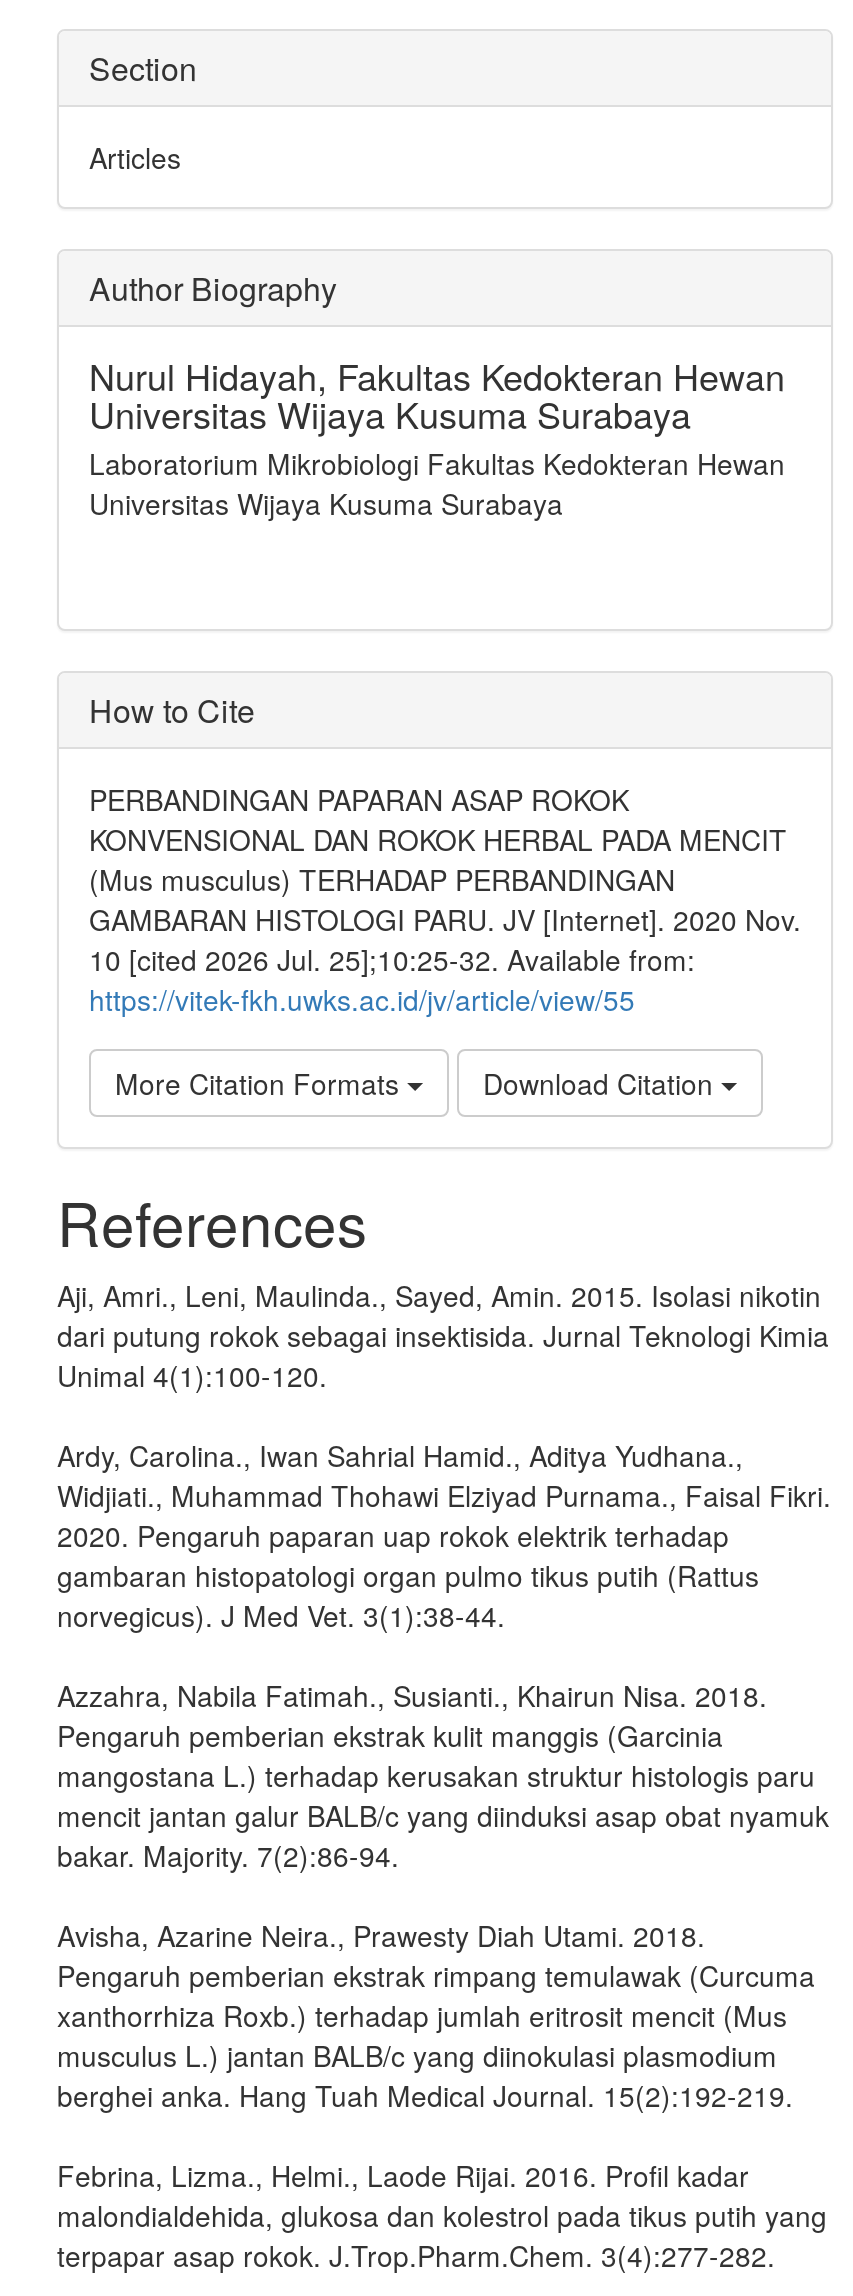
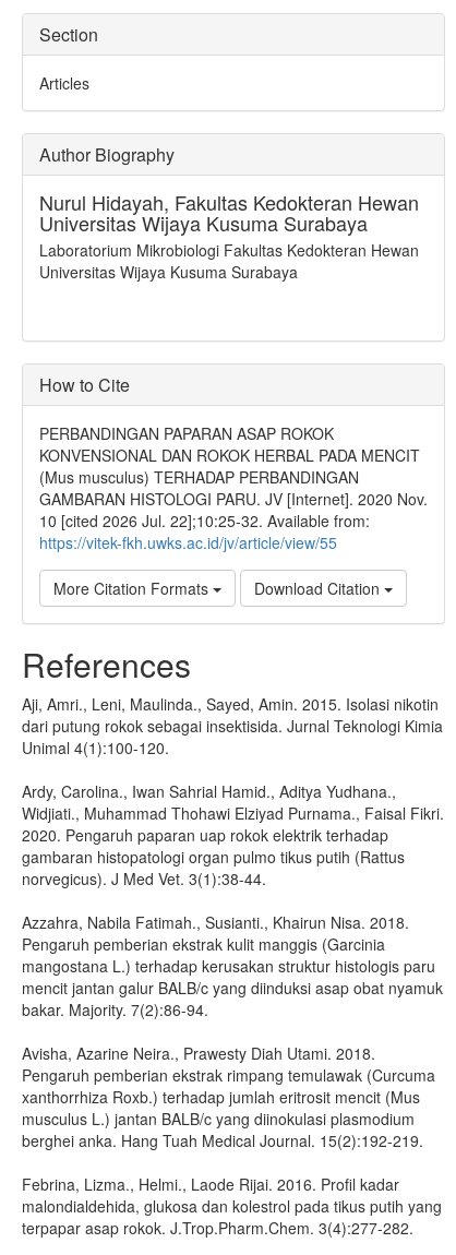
- 10 [cited 2026 Jul. 25];10:25-32. Available from:
+ 10 [cited 2026 Jul. 22];10:25-32. Available from:
